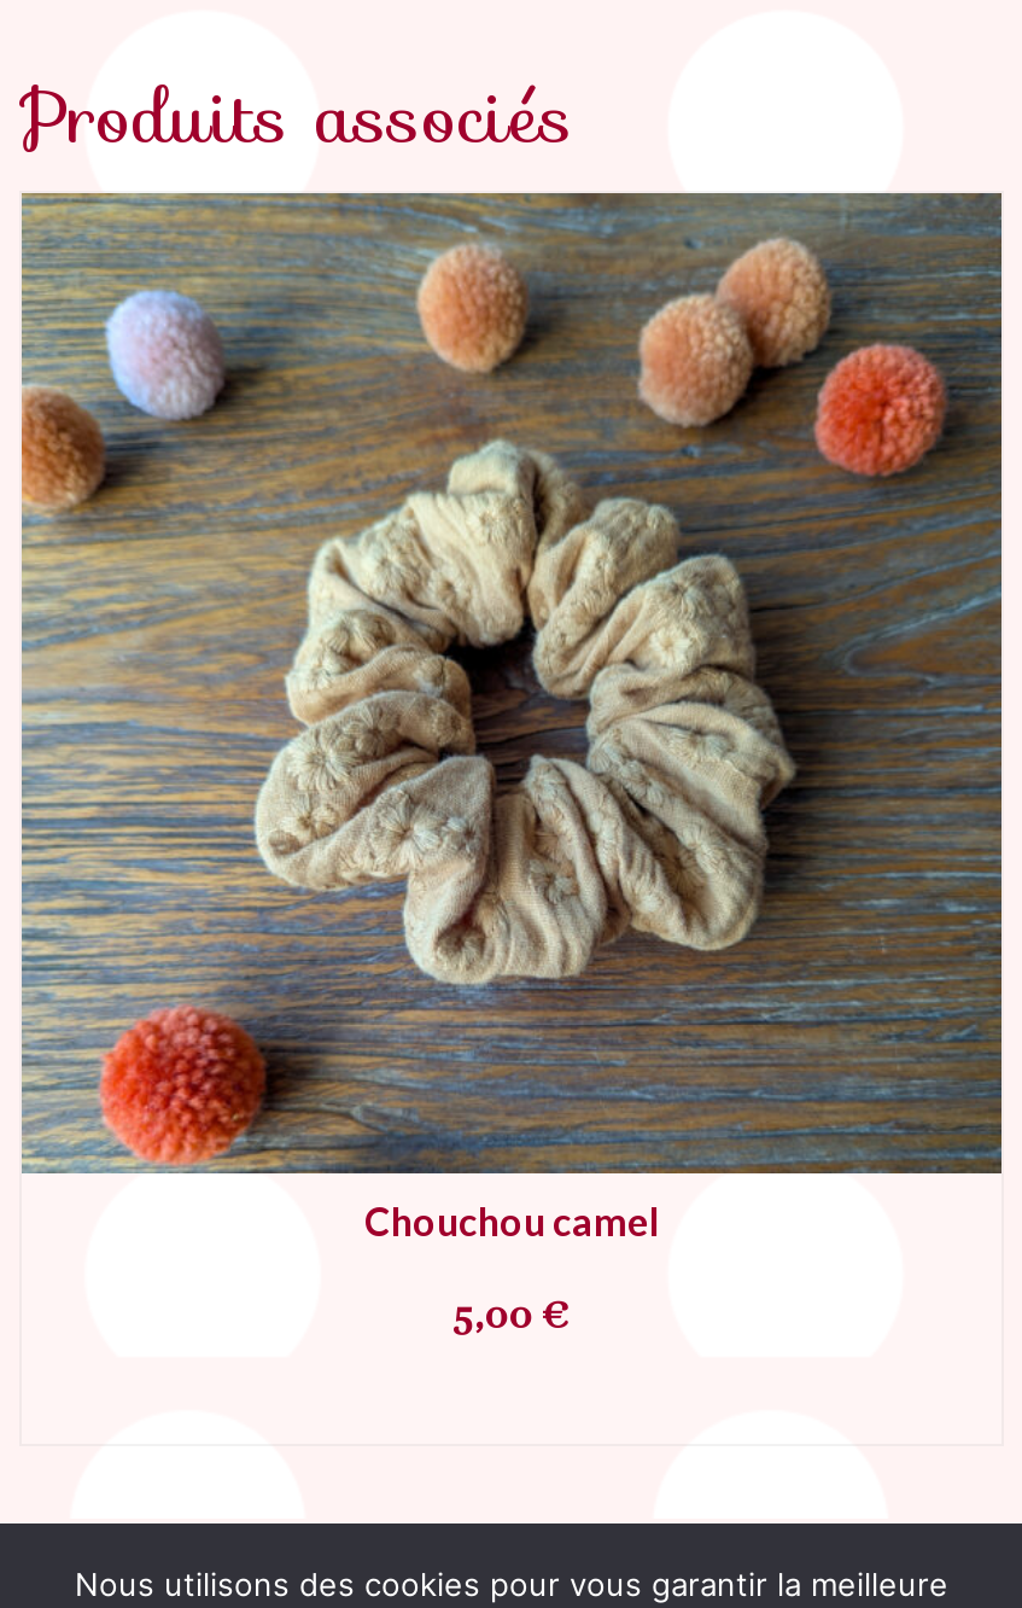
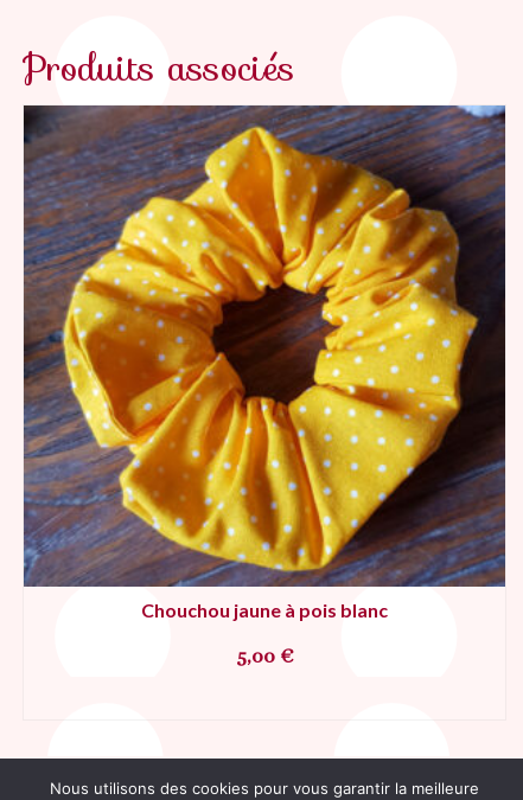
- [image]
- Chouchou camel
+ [image]
+ Chouchou jaune à pois blanc
